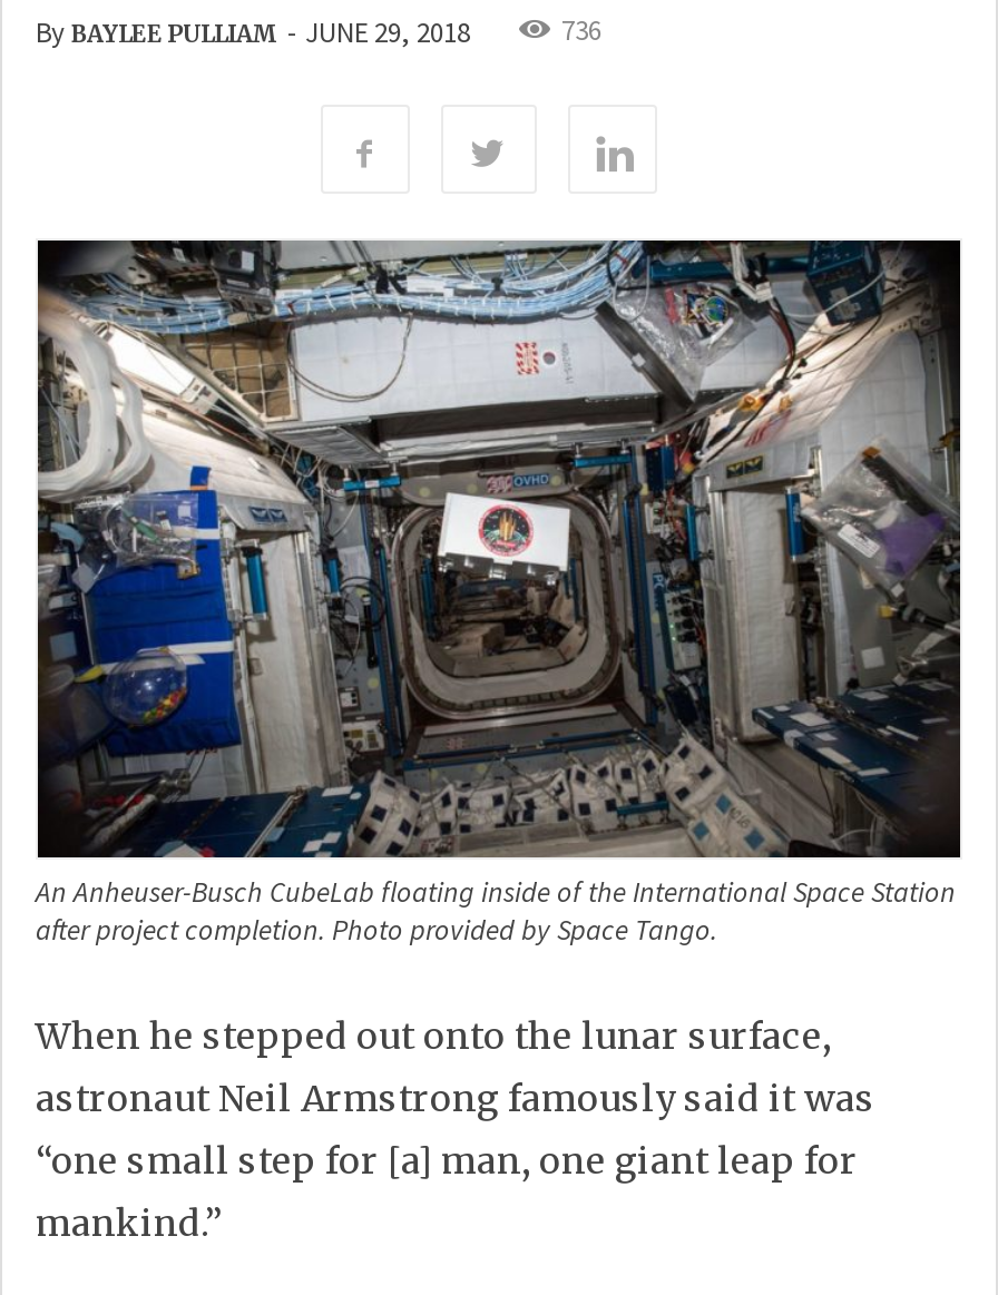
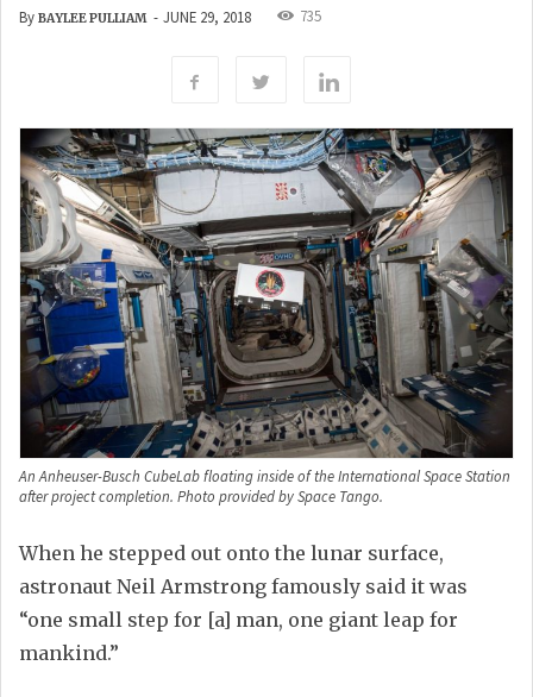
- 736
+ 735
